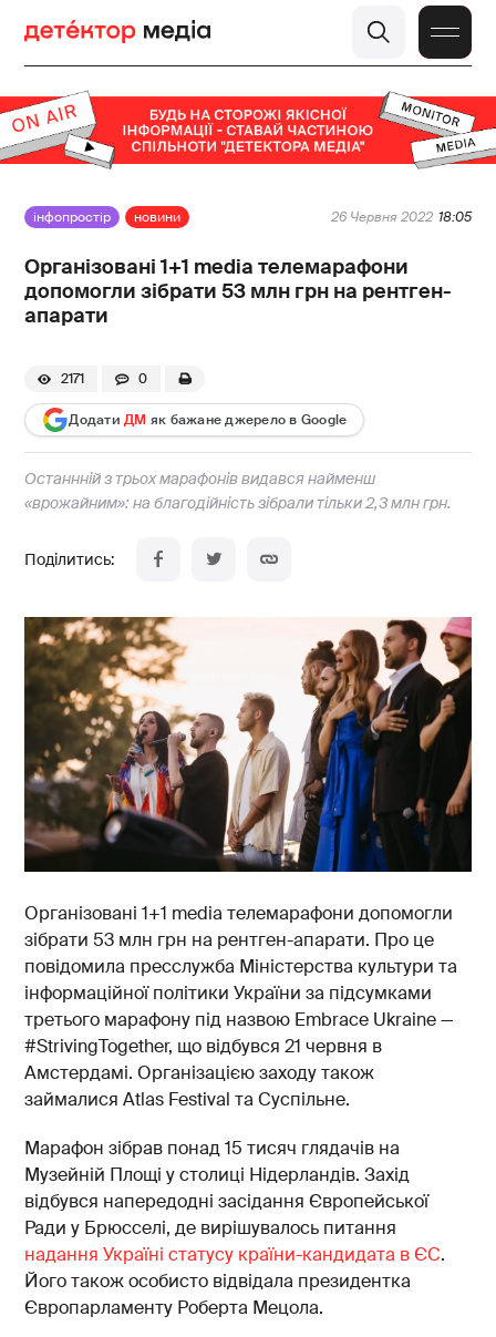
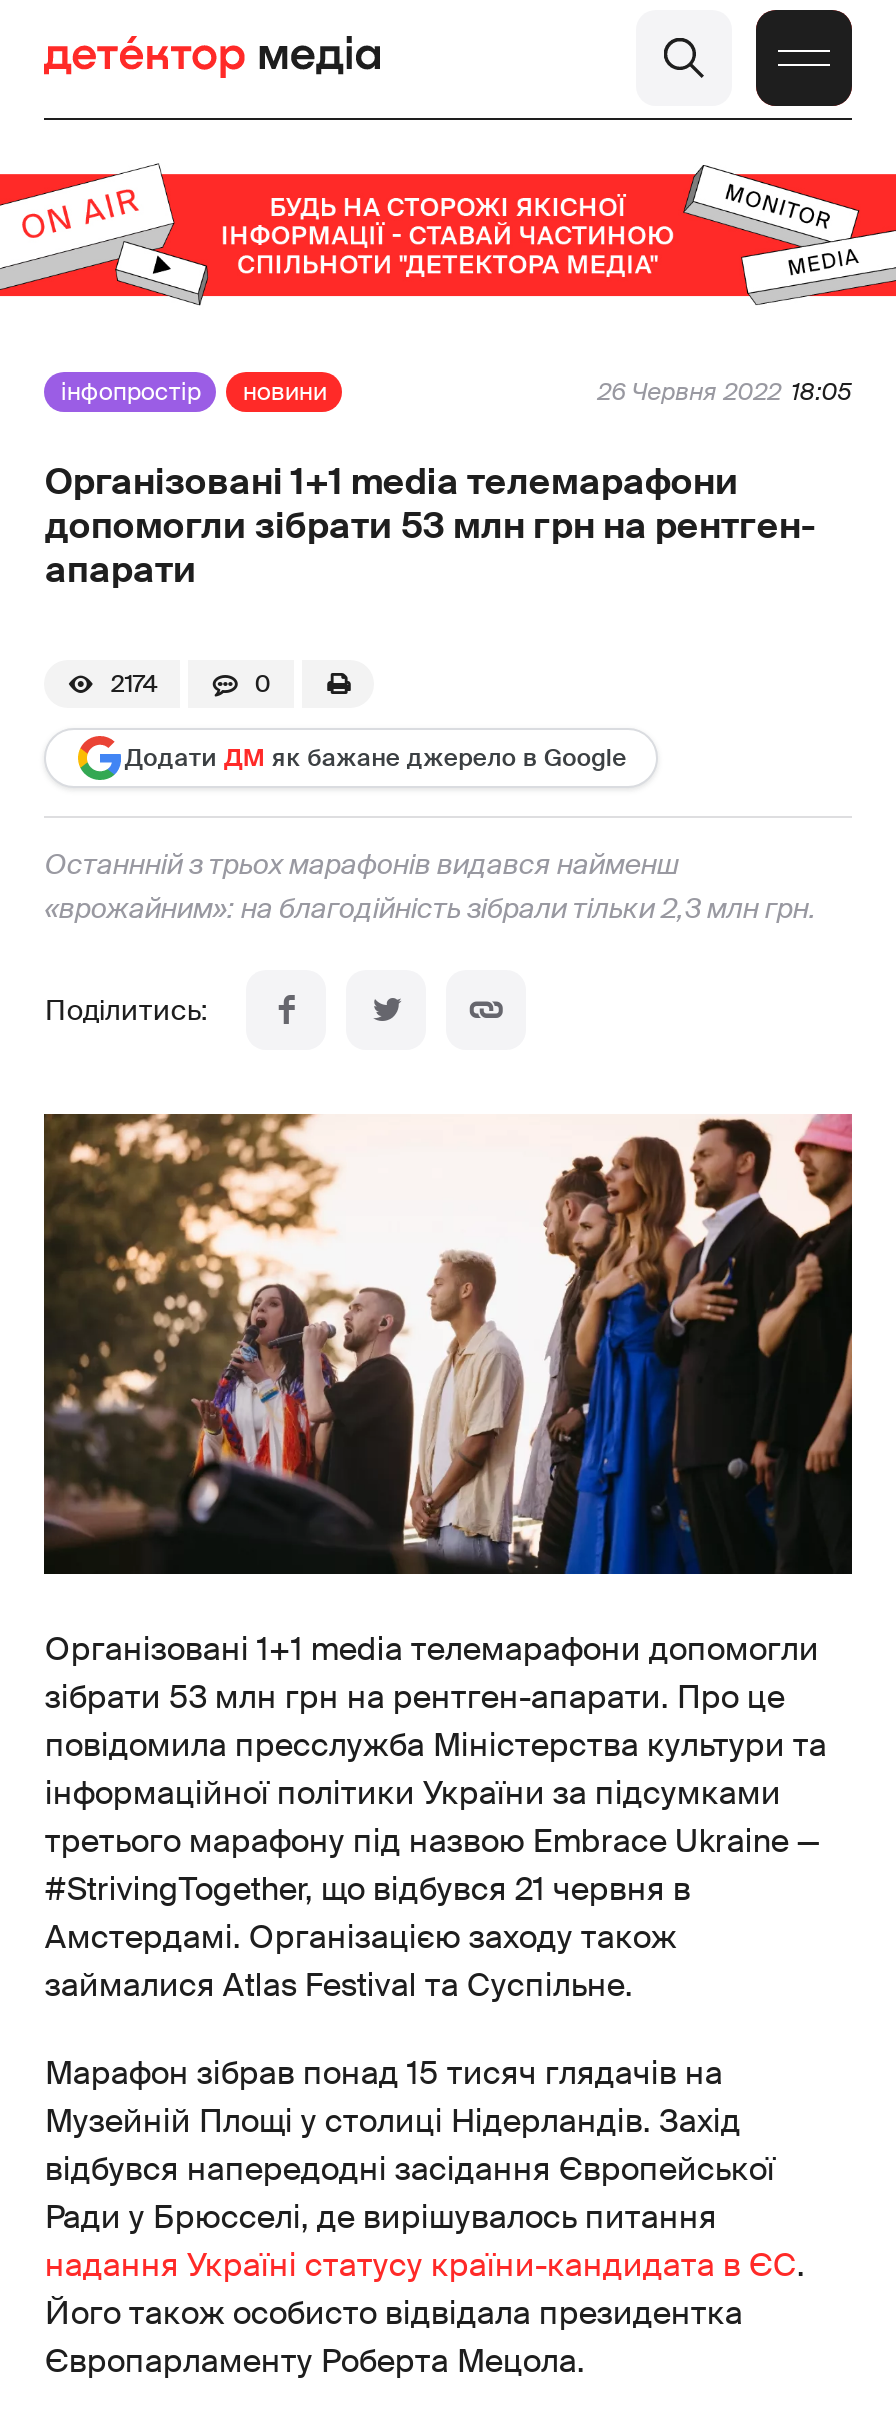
- 2171
+ 2174
